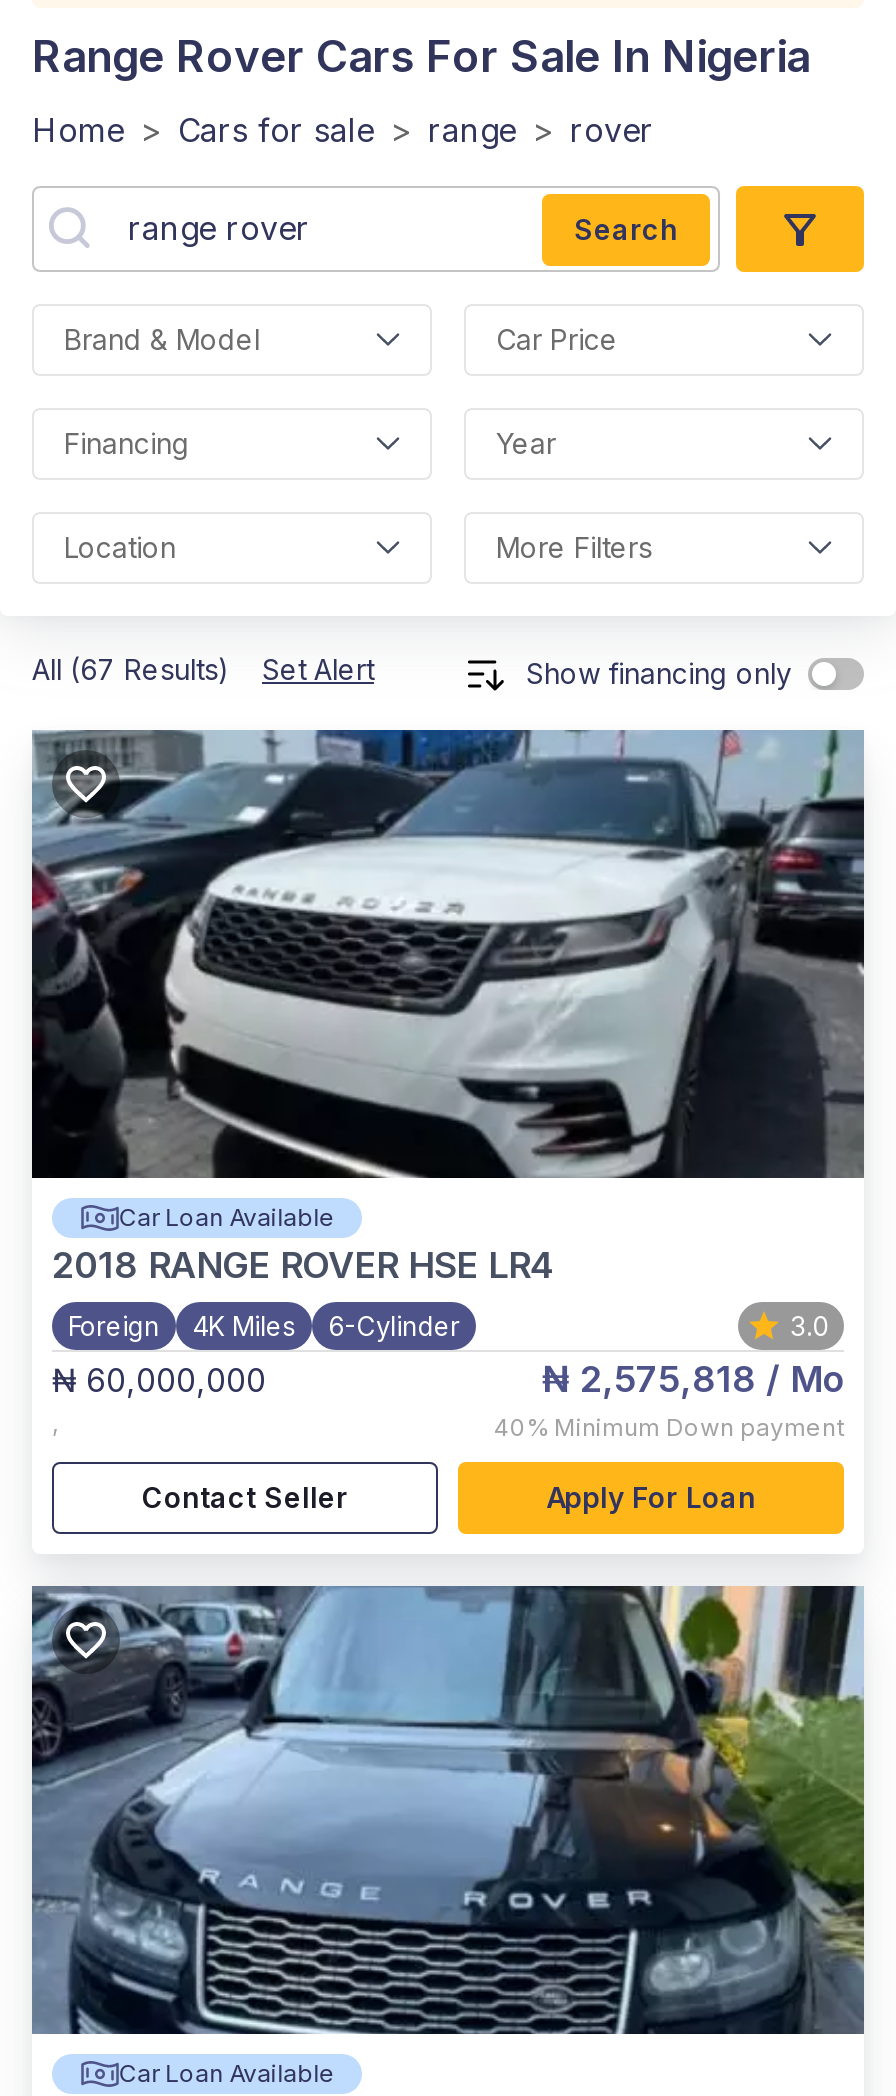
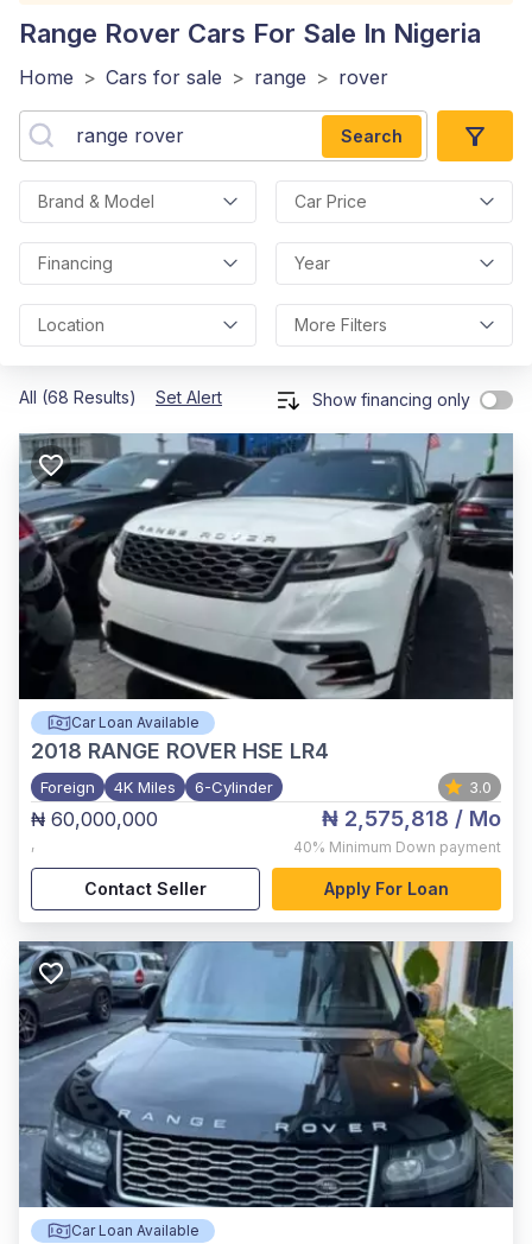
- All (67 Results) Set Alert
+ All (68 Results) Set Alert
